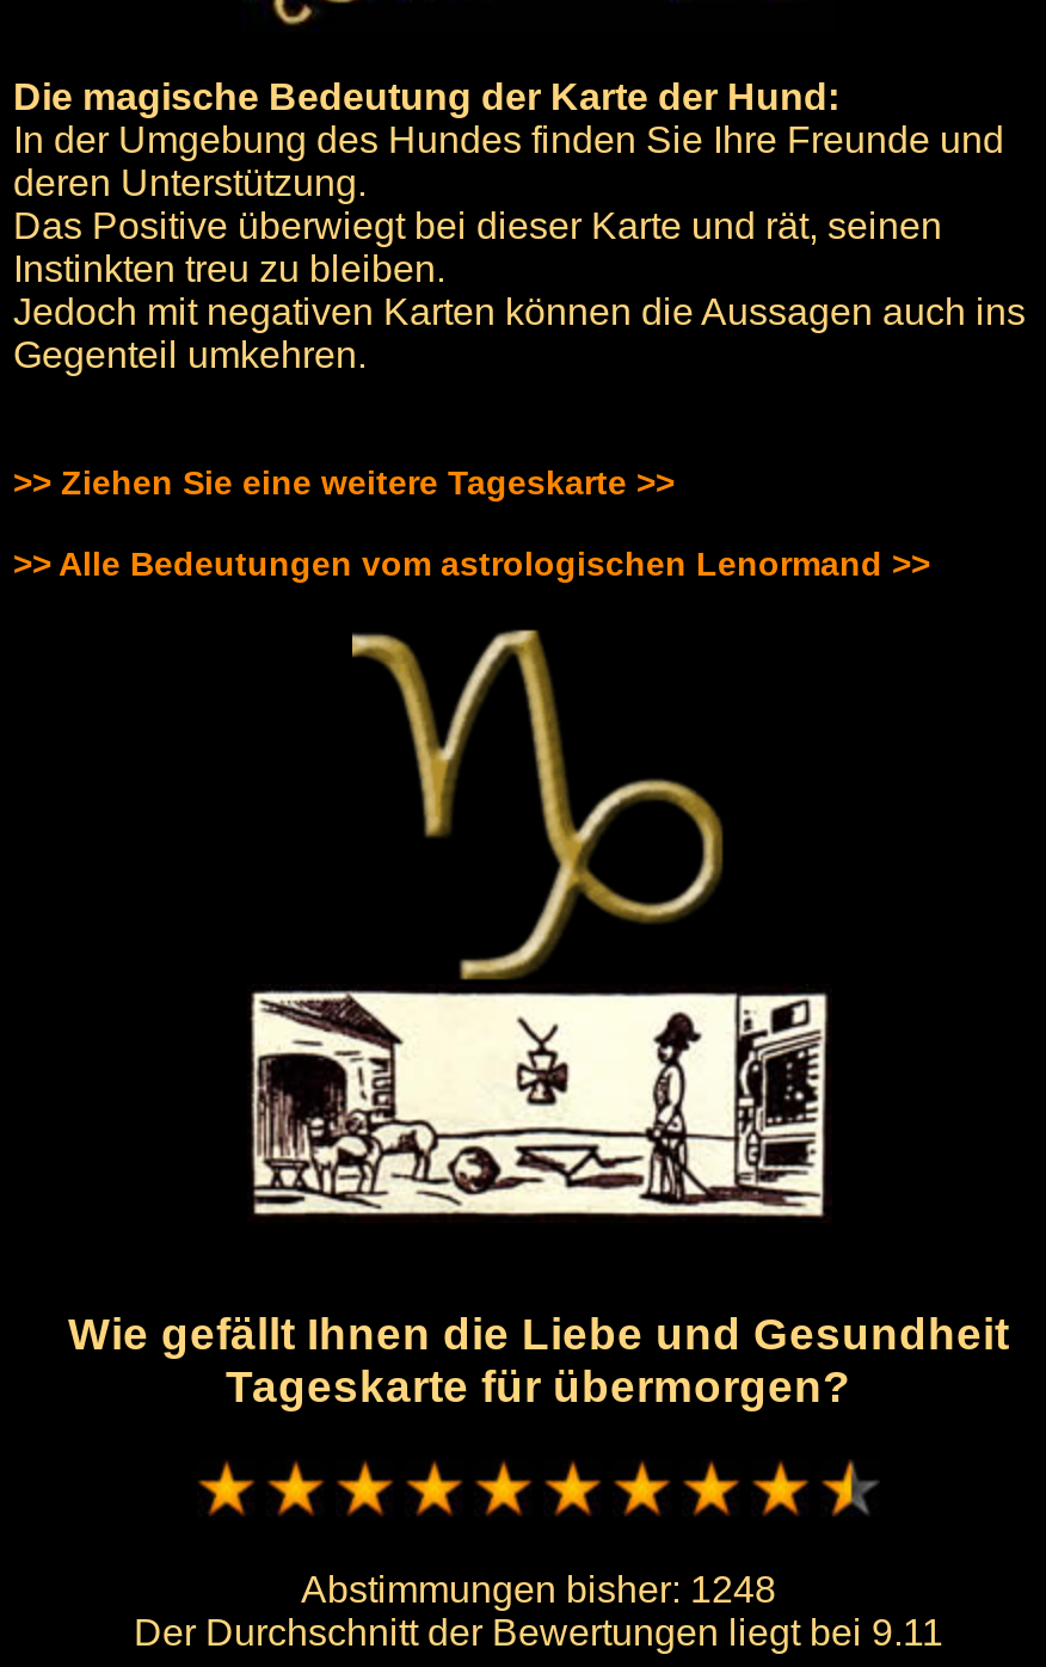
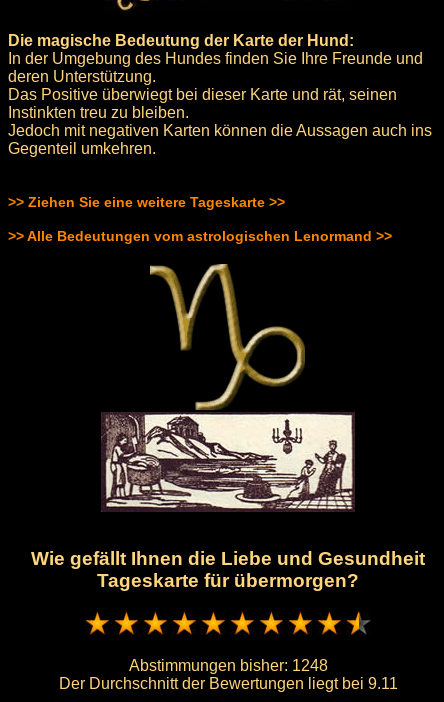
- [image]
+ [image]
